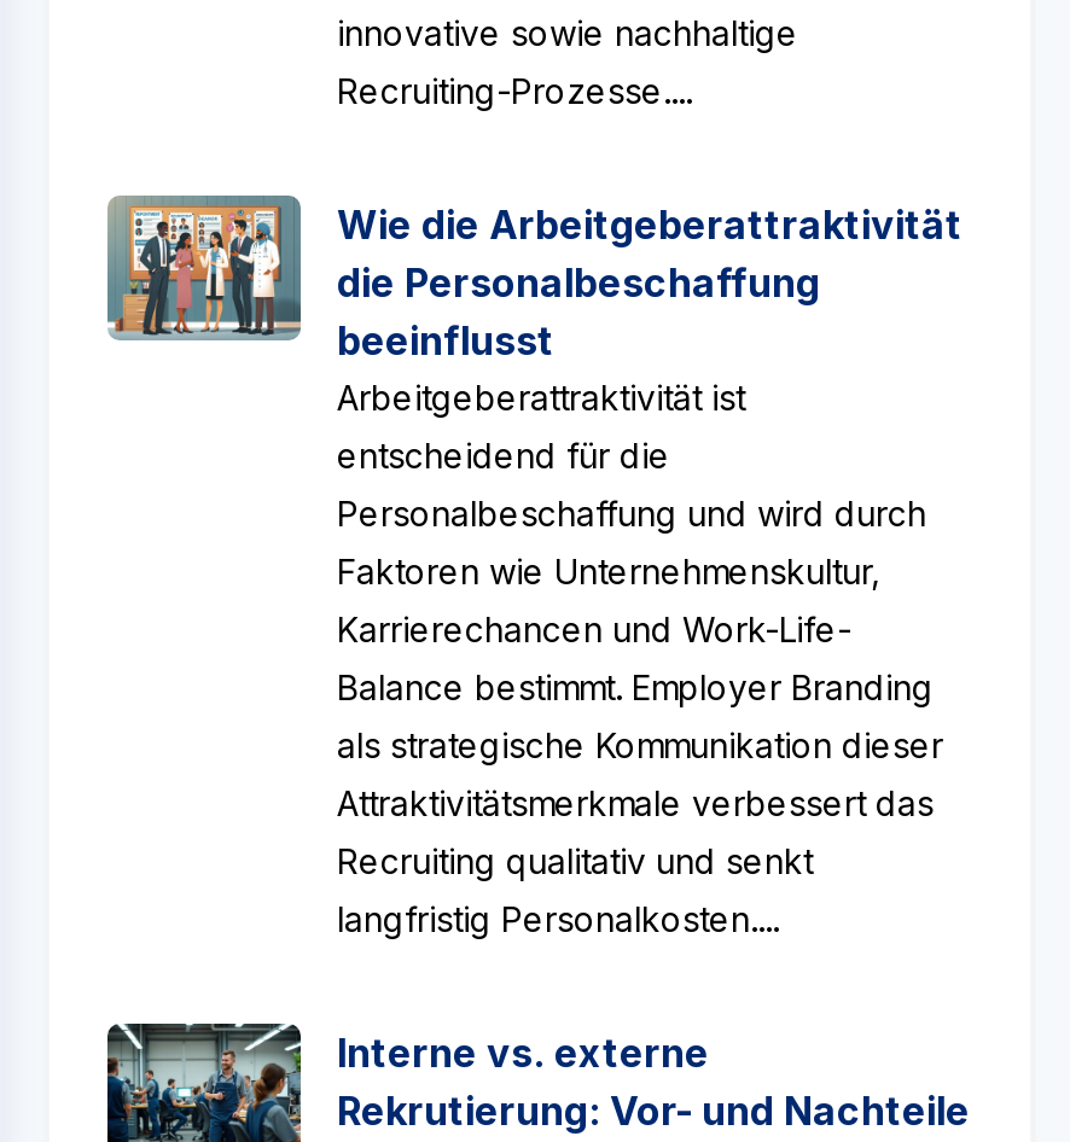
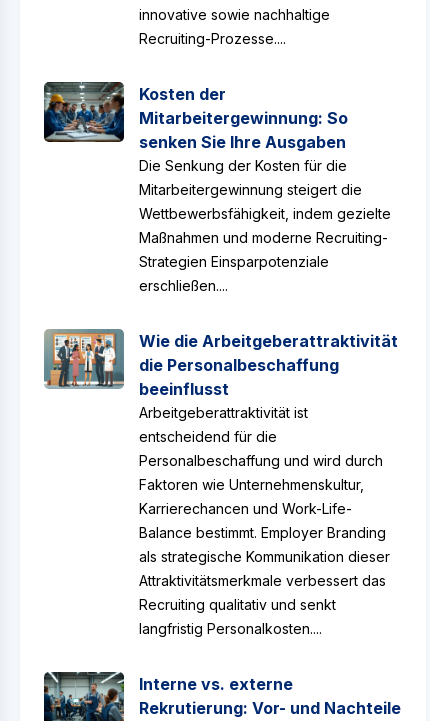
+ [image]
+ Kosten der
+ Mitarbeitergewinnung: So
+ senken Sie Ihre Ausgaben
+ Die Senkung der Kosten für die
+ Mitarbeitergewinnung steigert die
+ Wettbewerbsfähigkeit, indem gezielte
+ Maßnahmen und moderne Recruiting-
+ Strategien Einsparpotenziale
+ erschließen....
